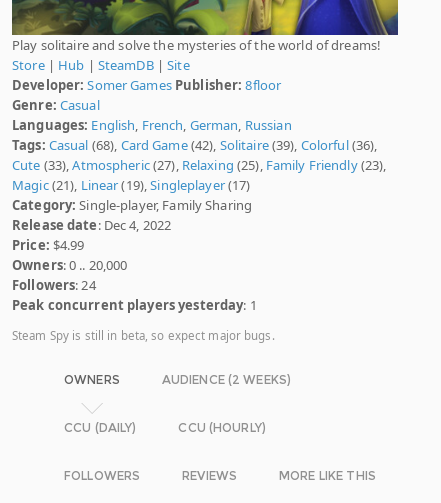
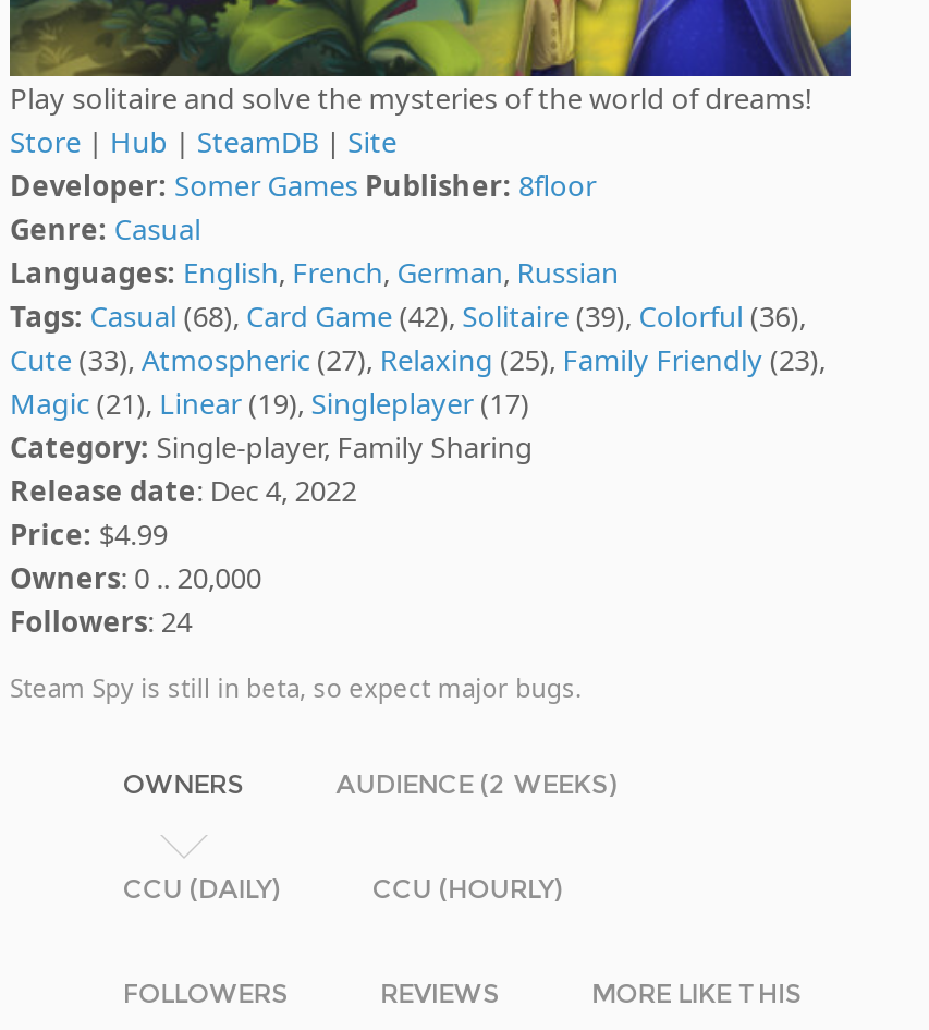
- Peak concurrent players yesterday: 1
